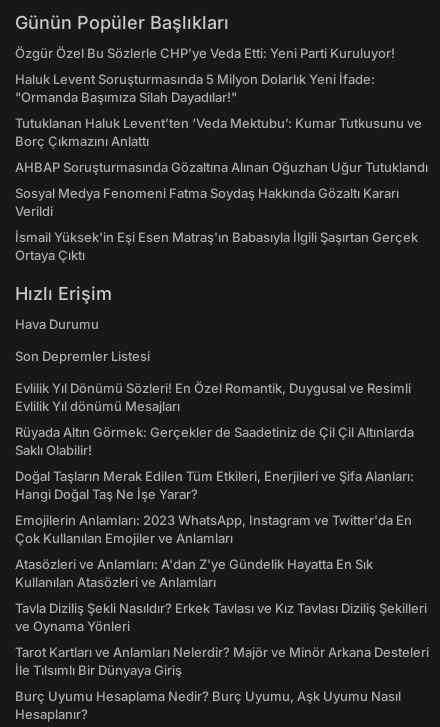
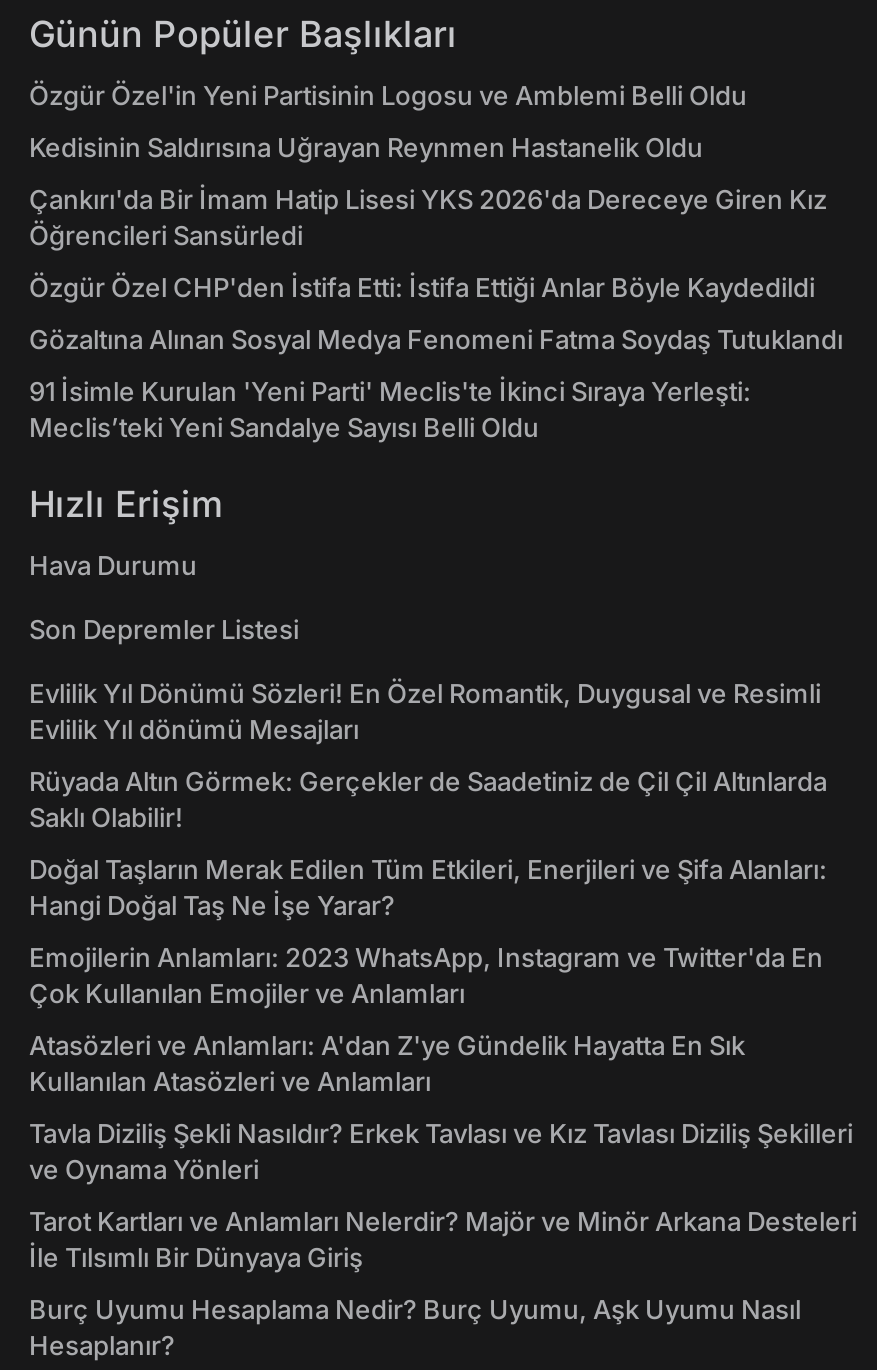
- Özgür Özel Bu Sözlerle CHP’ye Veda Etti: Yeni Parti Kuruluyor!
+ Özgür Özel'in Yeni Partisinin Logosu ve Amblemi Belli Oldu

- Haluk Levent Soruşturmasında 5 Milyon Dolarlık Yeni İfade:
- "Ormanda Başımıza Silah Dayadılar!"
+ Kedisinin Saldırısına Uğrayan Reynmen Hastanelik Oldu

- Tutuklanan Haluk Levent’ten ‘Veda Mektubu’: Kumar Tutkusunu ve
- Borç Çıkmazını Anlattı
+ Çankırı'da Bir İmam Hatip Lisesi YKS 2026'da Dereceye Giren Kız
+ Öğrencileri Sansürledi

- AHBAP Soruşturmasında Gözaltına Alınan Oğuzhan Uğur Tutuklandı
+ Özgür Özel CHP'den İstifa Etti: İstifa Ettiği Anlar Böyle Kaydedildi

- Sosyal Medya Fenomeni Fatma Soydaş Hakkında Gözaltı Kararı
- Verildi
+ Gözaltına Alınan Sosyal Medya Fenomeni Fatma Soydaş Tutuklandı

- İsmail Yüksek'in Eşi Esen Matraş'ın Babasıyla İlgili Şaşırtan Gerçek
- Ortaya Çıktı
+ 91 İsimle Kurulan 'Yeni Parti' Meclis'te İkinci Sıraya Yerleşti:
+ Meclis’teki Yeni Sandalye Sayısı Belli Oldu
